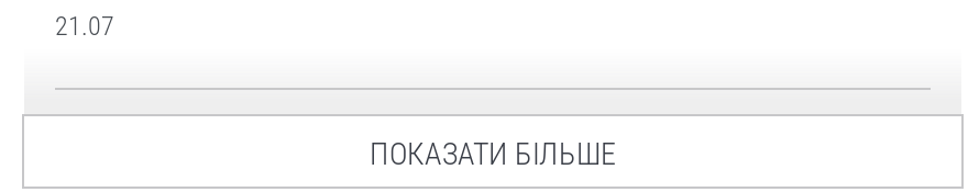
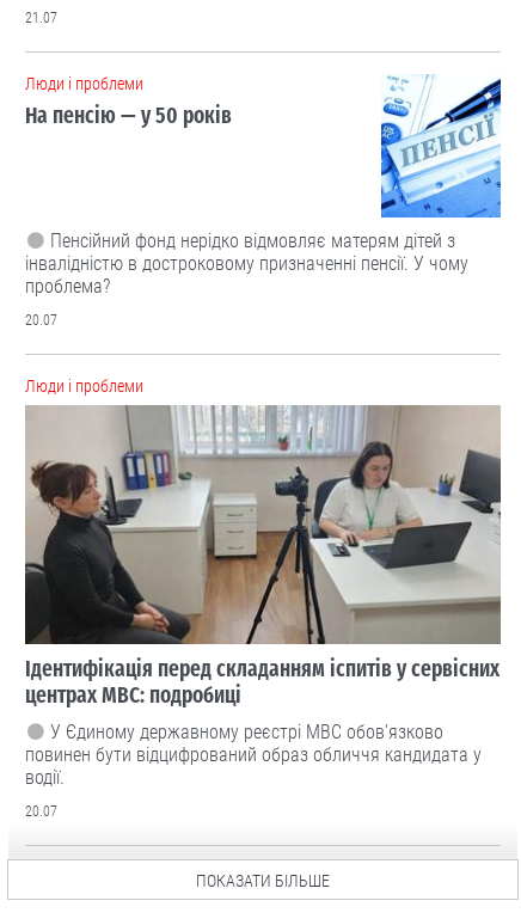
+ [image]
+ Ідентифікація перед складанням іспитів у сервісних
+ центрах МВС: подробиці
+ У Єдиному державному реєстрі МВС обов'язково
+ повинен бути відцифрований образ обличчя кандидата у
+ водії.
+ 20.07

+ Люди і проблеми
+ На пенсію — у 50 років

+ [image]
+ Пенсійний фонд нерідко відмовляє матерям дітей з
+ інвалідністю в достроковому призначенні пенсії. У чому
+ проблема?
+ 20.07
+ Люди і проблеми
